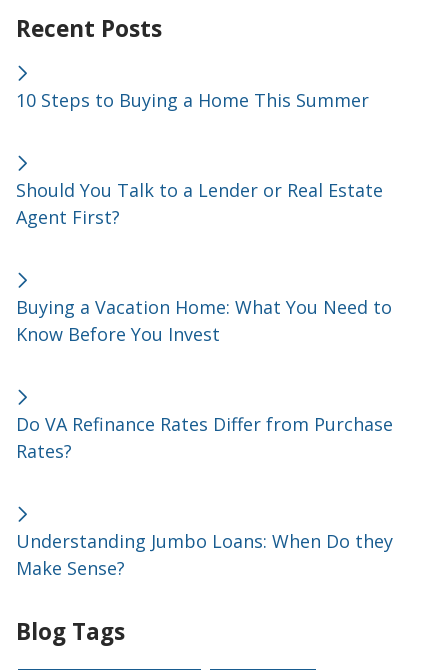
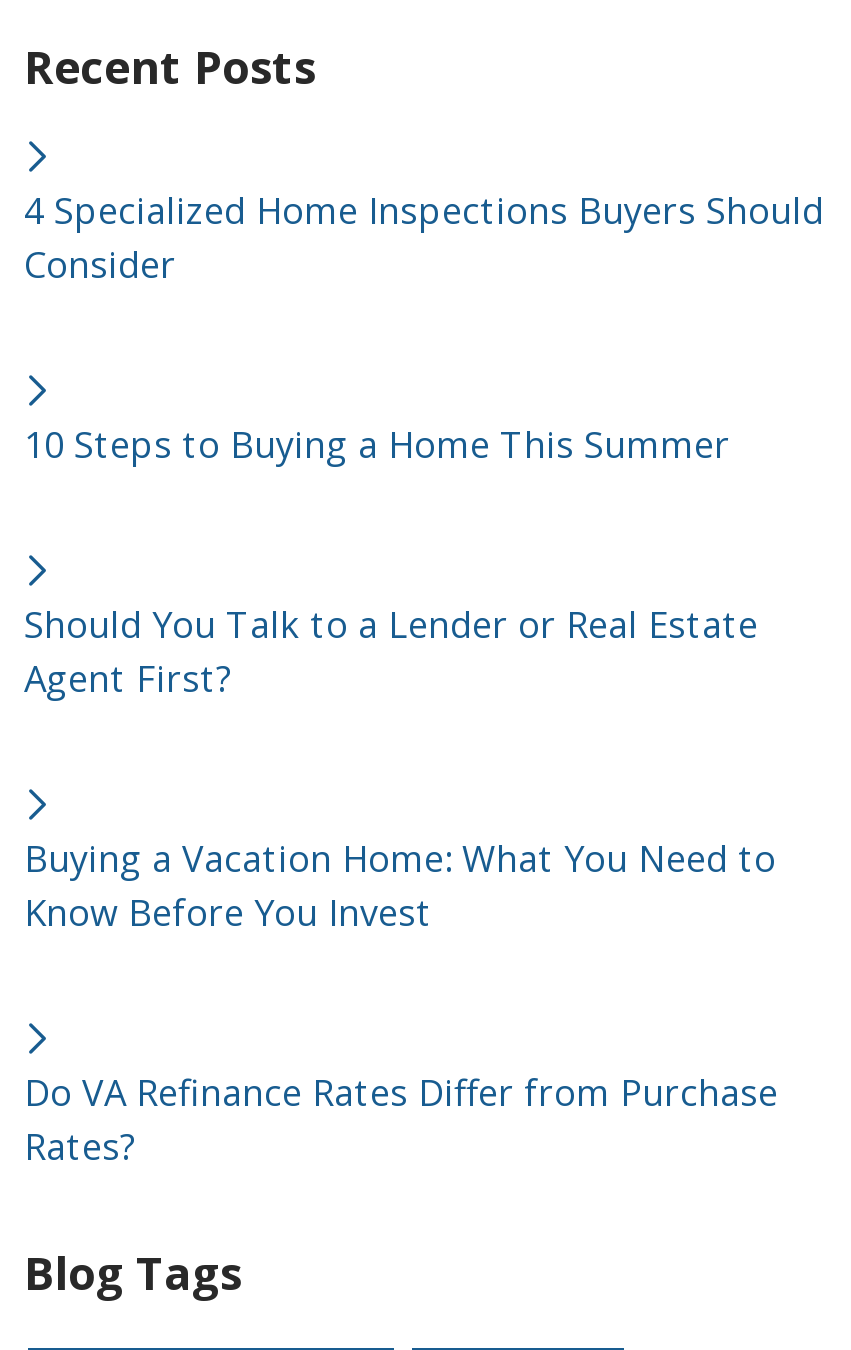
+ 4 Specialized Home Inspections Buyers Should
+ Consider

moved down: 10 Steps to Buying a Home This Summer | Should You Talk to a Lender or Real Estate | Agent First? | Buying a Vacation Home: What You Need to | Know Before You Invest | Do VA Refinance Rates Differ from Purchase | Rates?

- Understanding Jumbo Loans: When Do they
- Make Sense?
